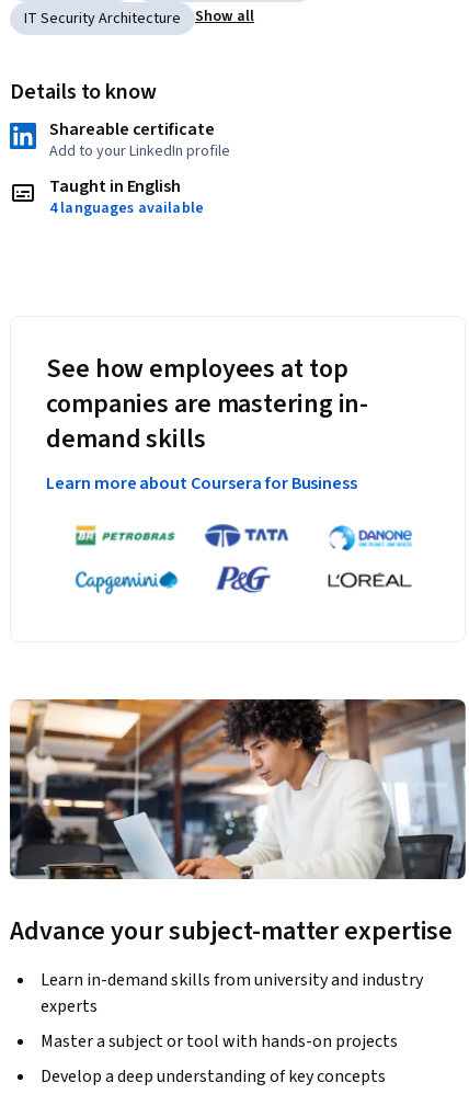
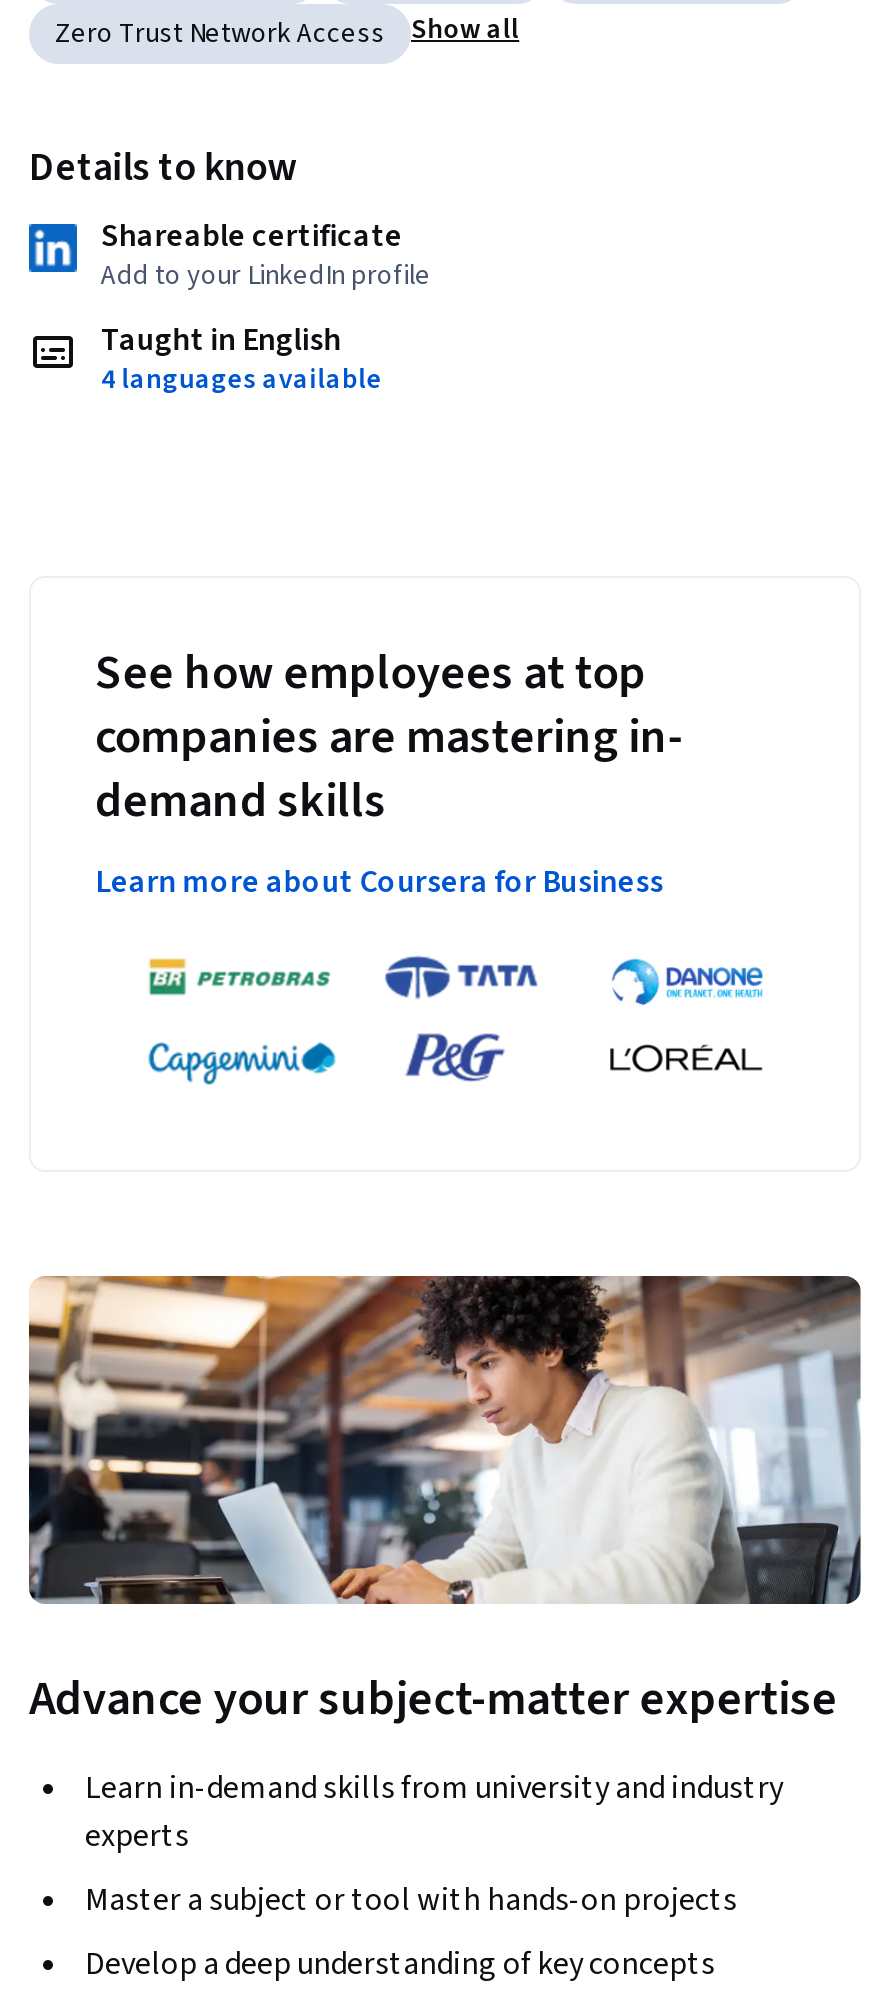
- IT Security Architecture
+ Zero Trust Network Access
